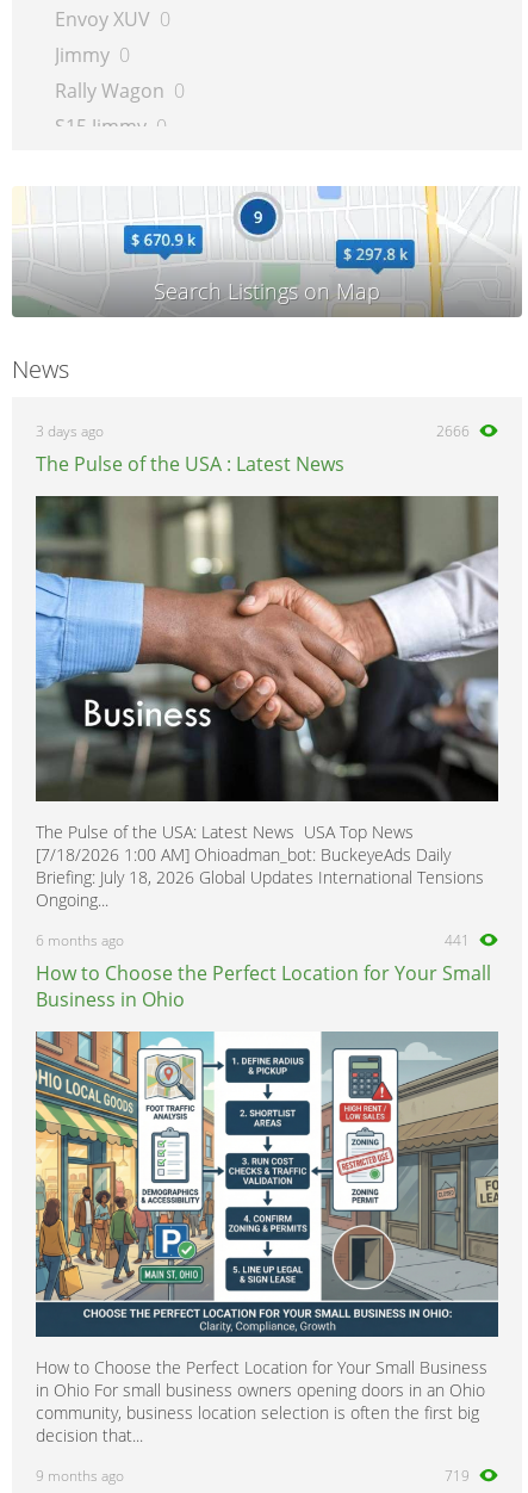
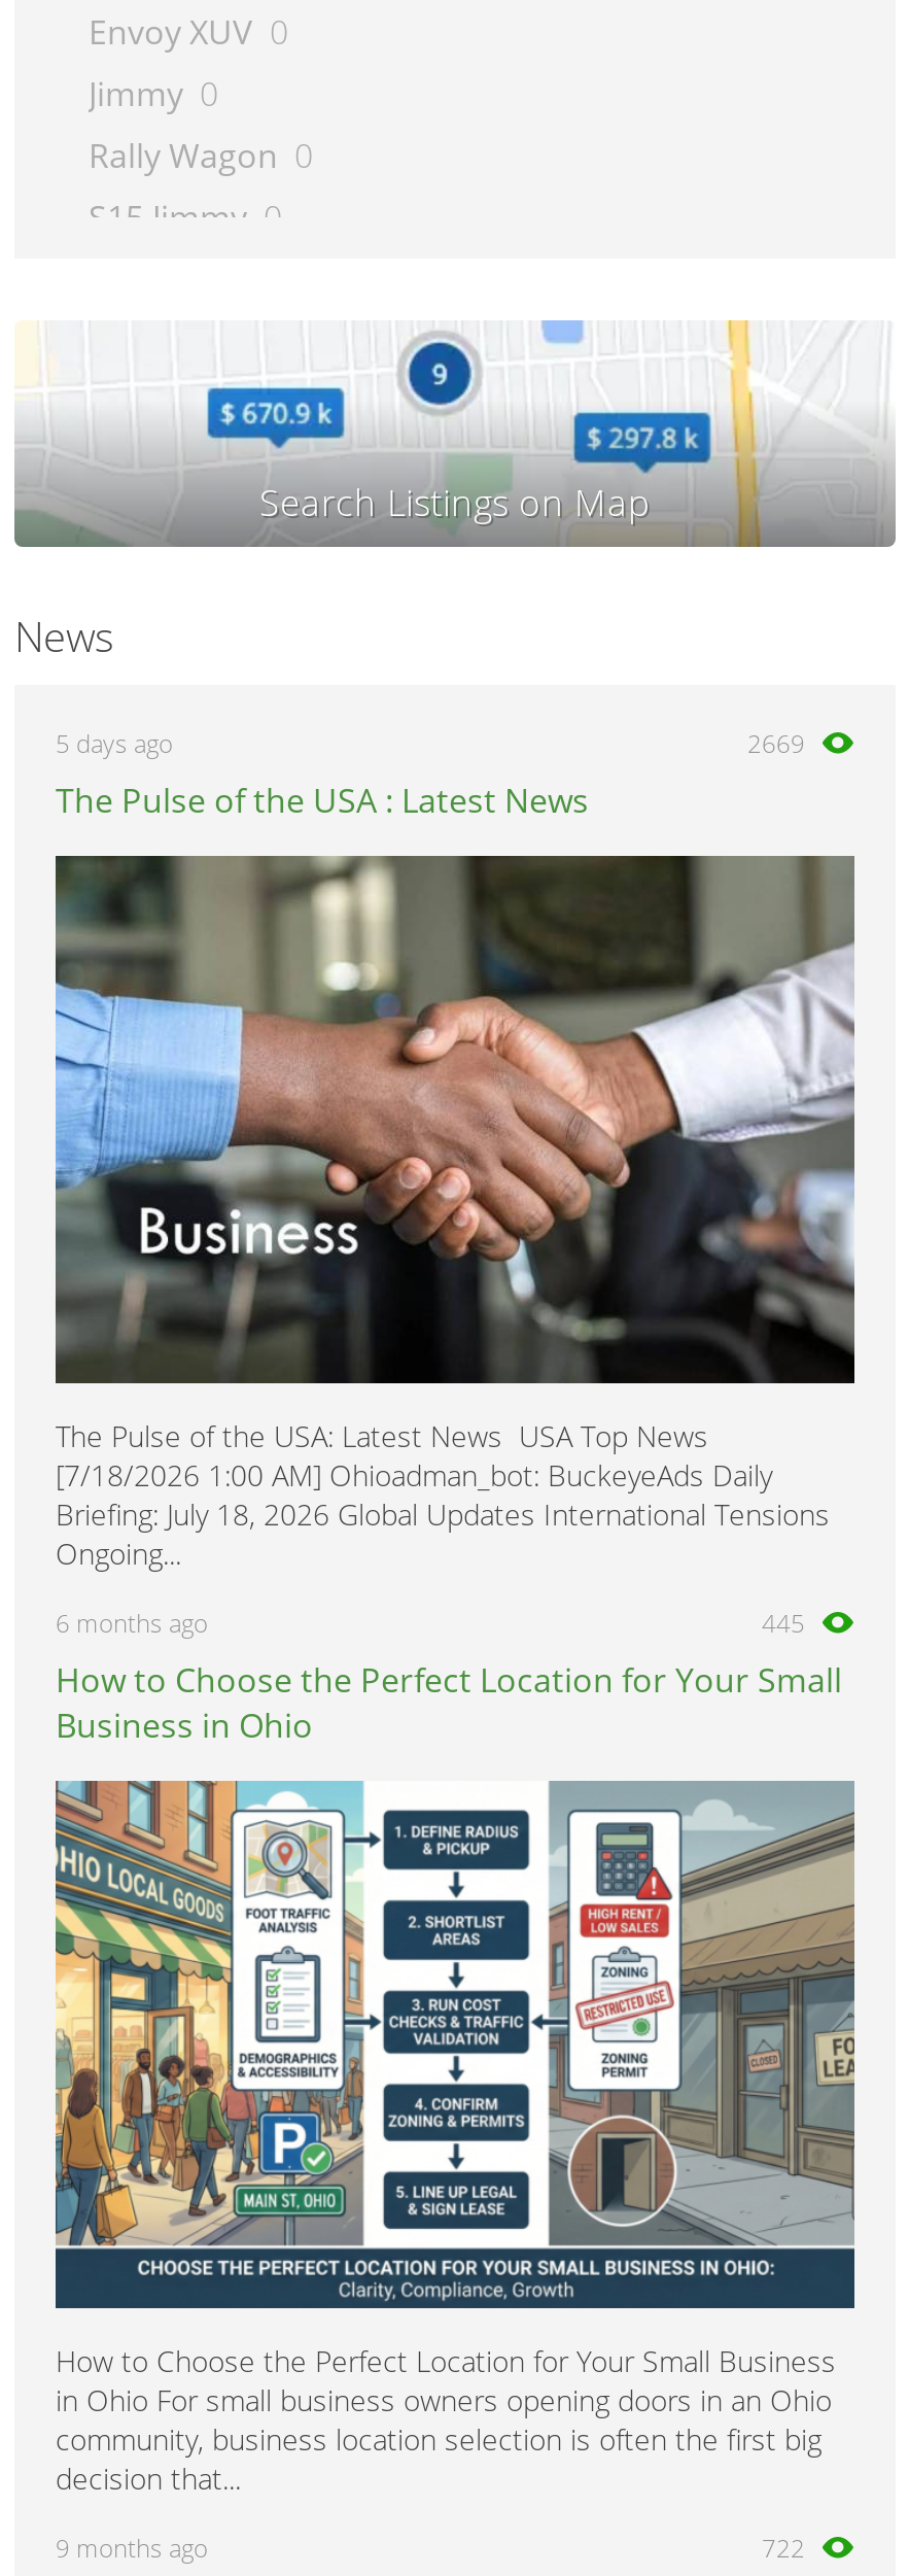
- 3 days ago
+ 5 days ago

- 2666
+ 2669

- 441
+ 445

- 719
+ 722
